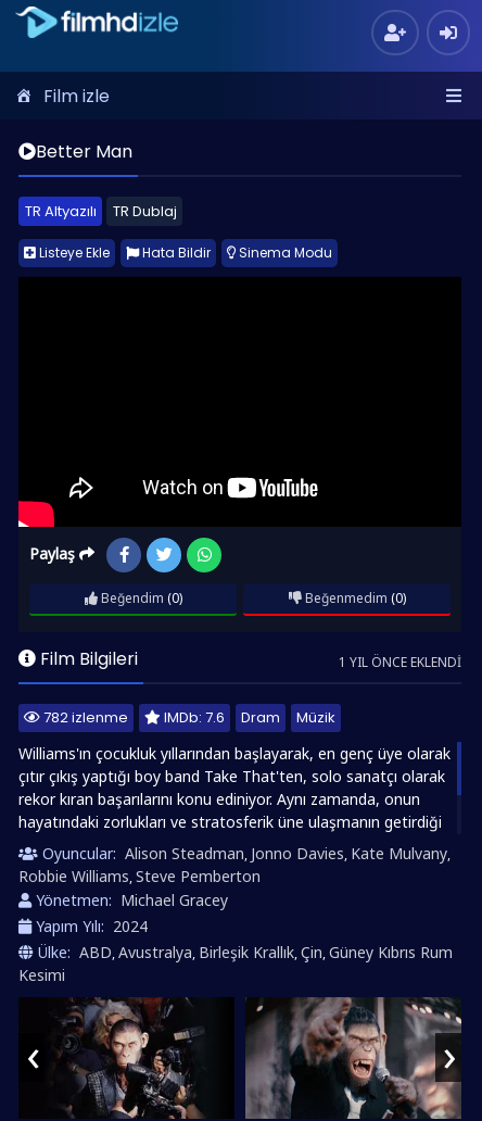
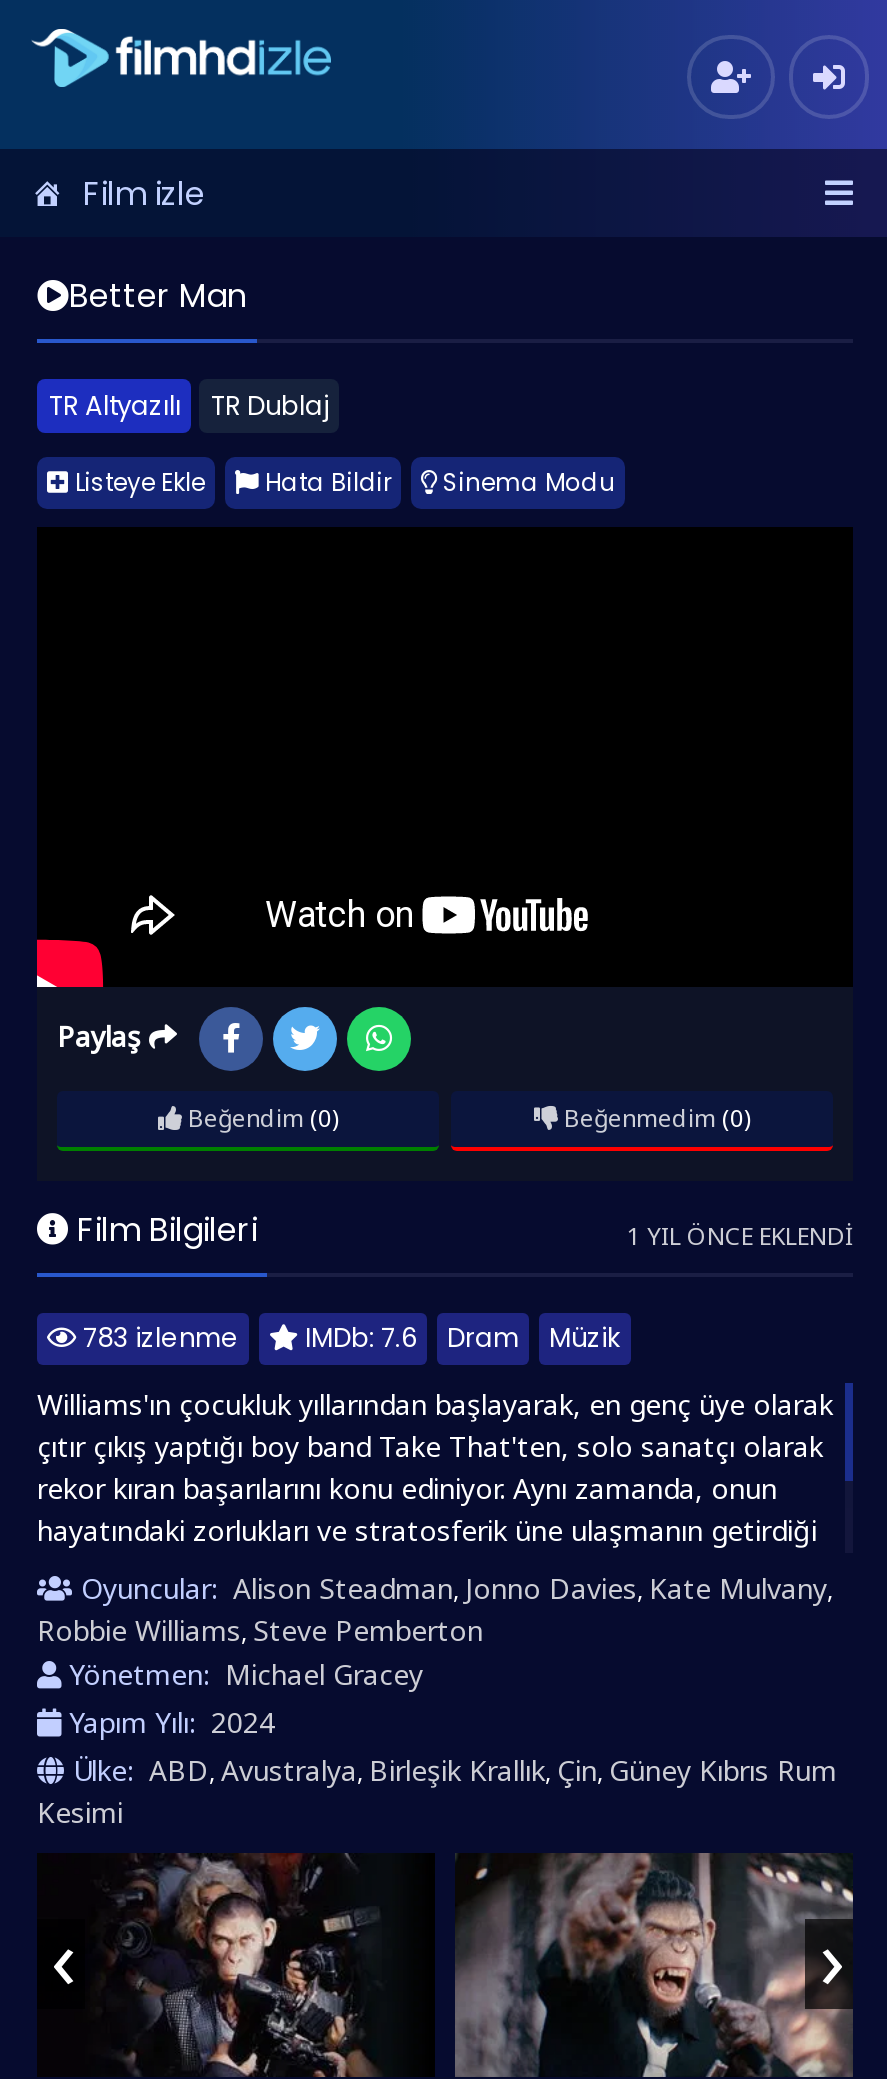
- 782 izlenme IMDb: 7.6 Dram Müzik
+ 783 izlenme IMDb: 7.6 Dram Müzik
